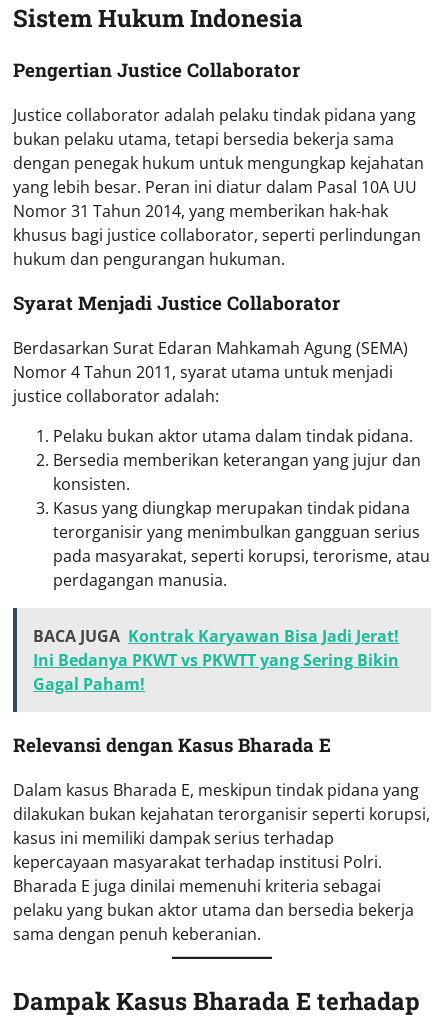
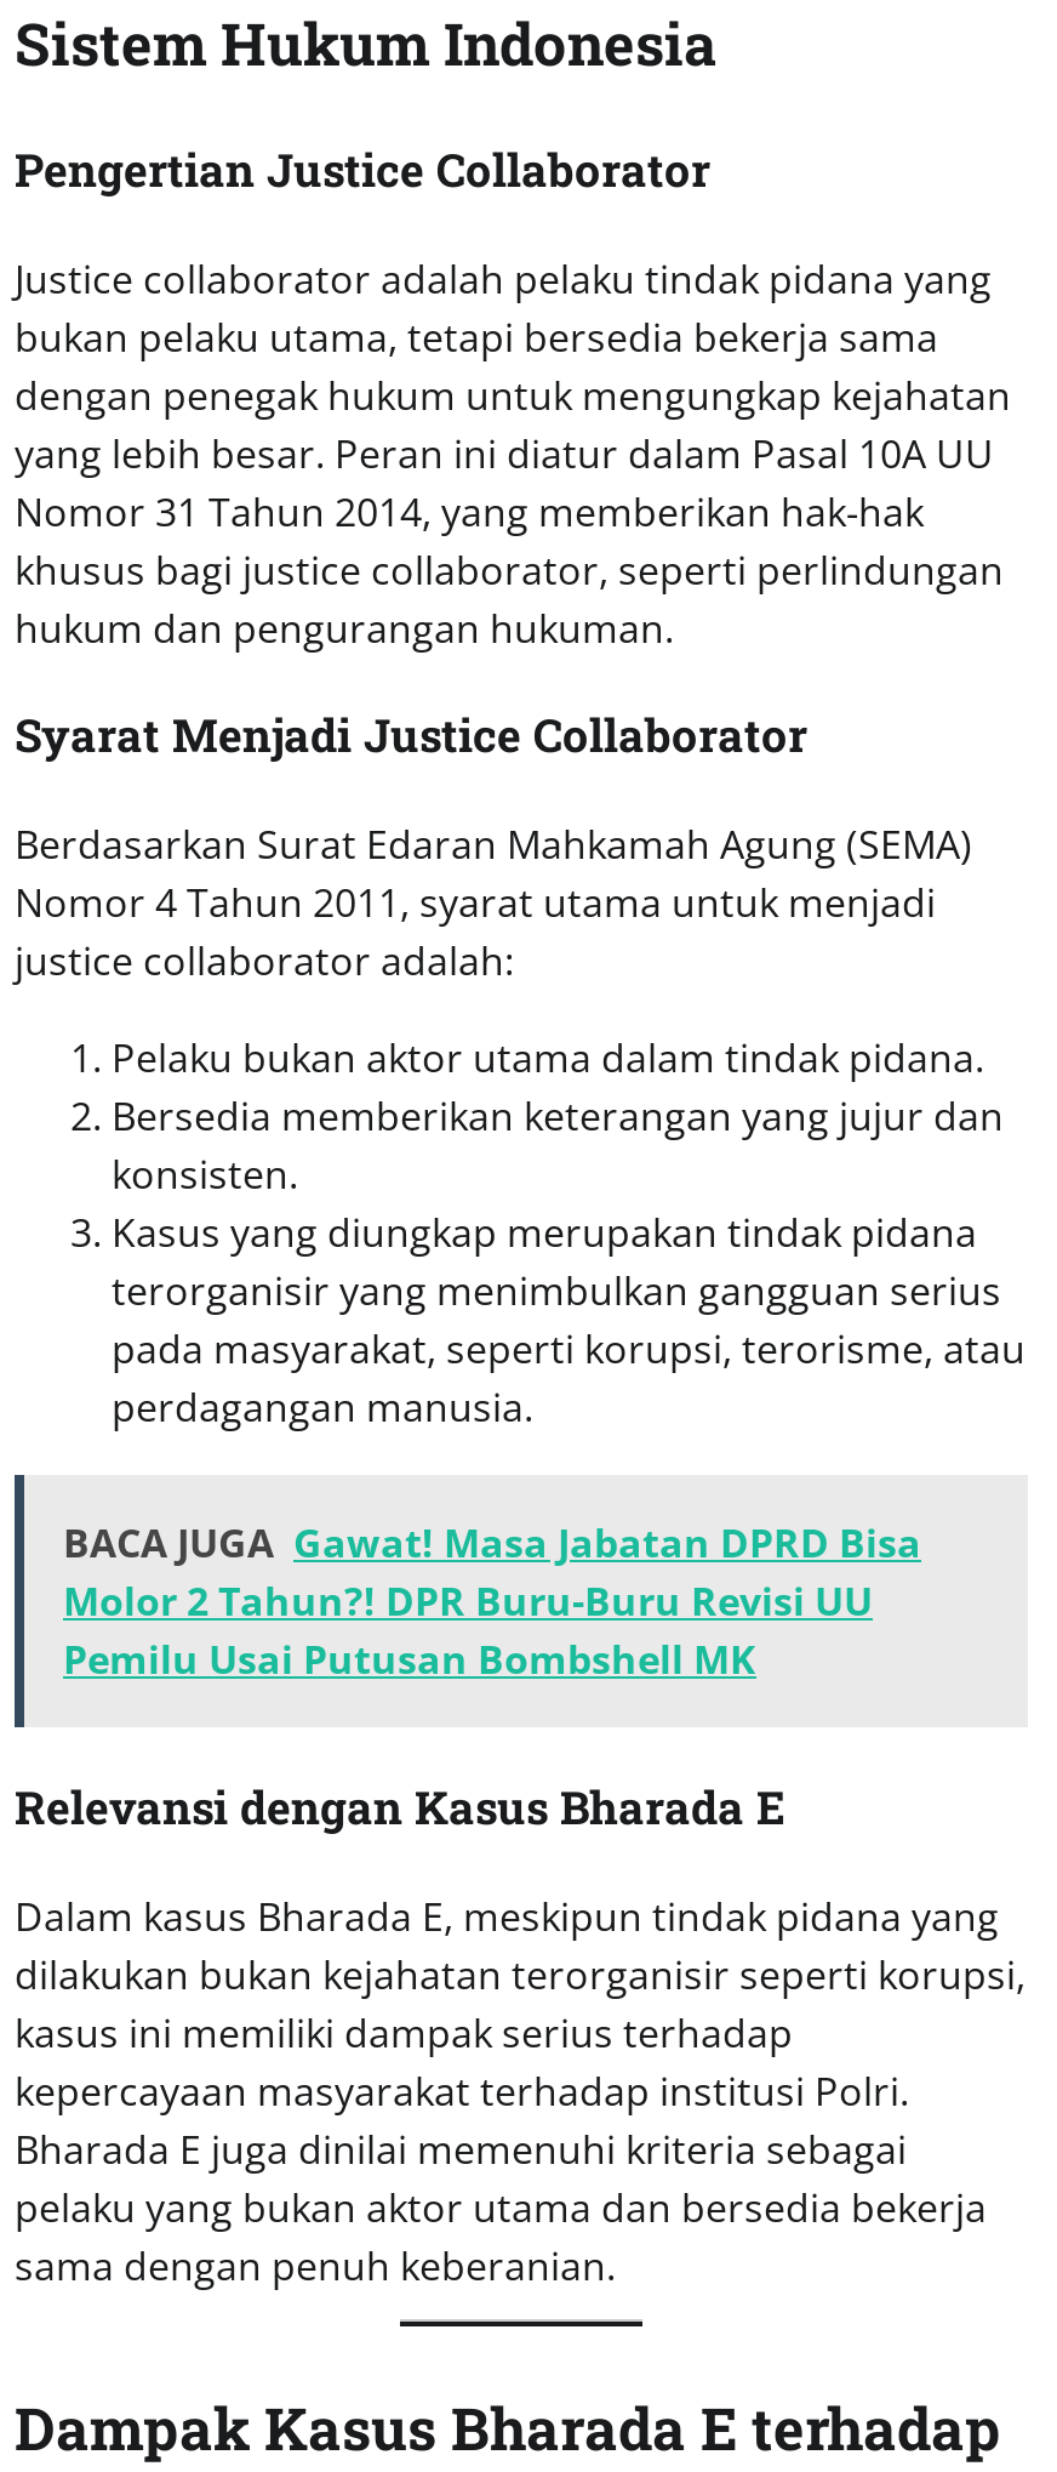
- BACA JUGA Kontrak Karyawan Bisa Jadi Jerat!
- Ini Bedanya PKWT vs PKWTT yang Sering Bikin
- Gagal Paham!
+ BACA JUGA Gawat! Masa Jabatan DPRD Bisa
+ Molor 2 Tahun?! DPR Buru-Buru Revisi UU
+ Pemilu Usai Putusan Bombshell MK
